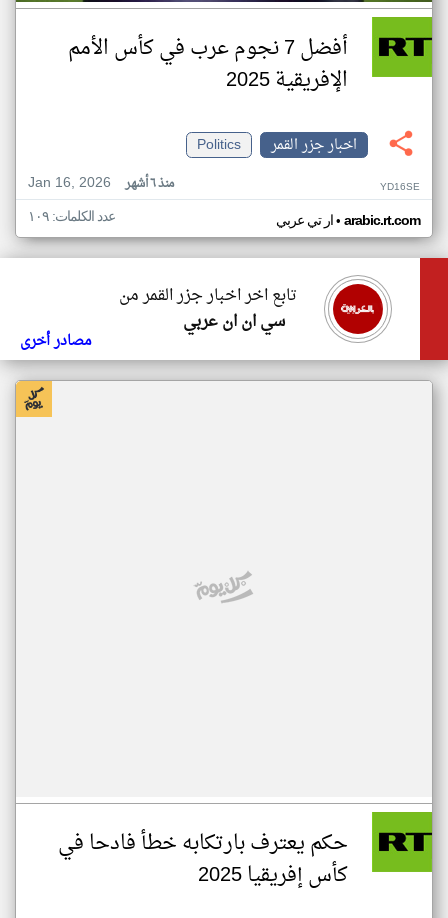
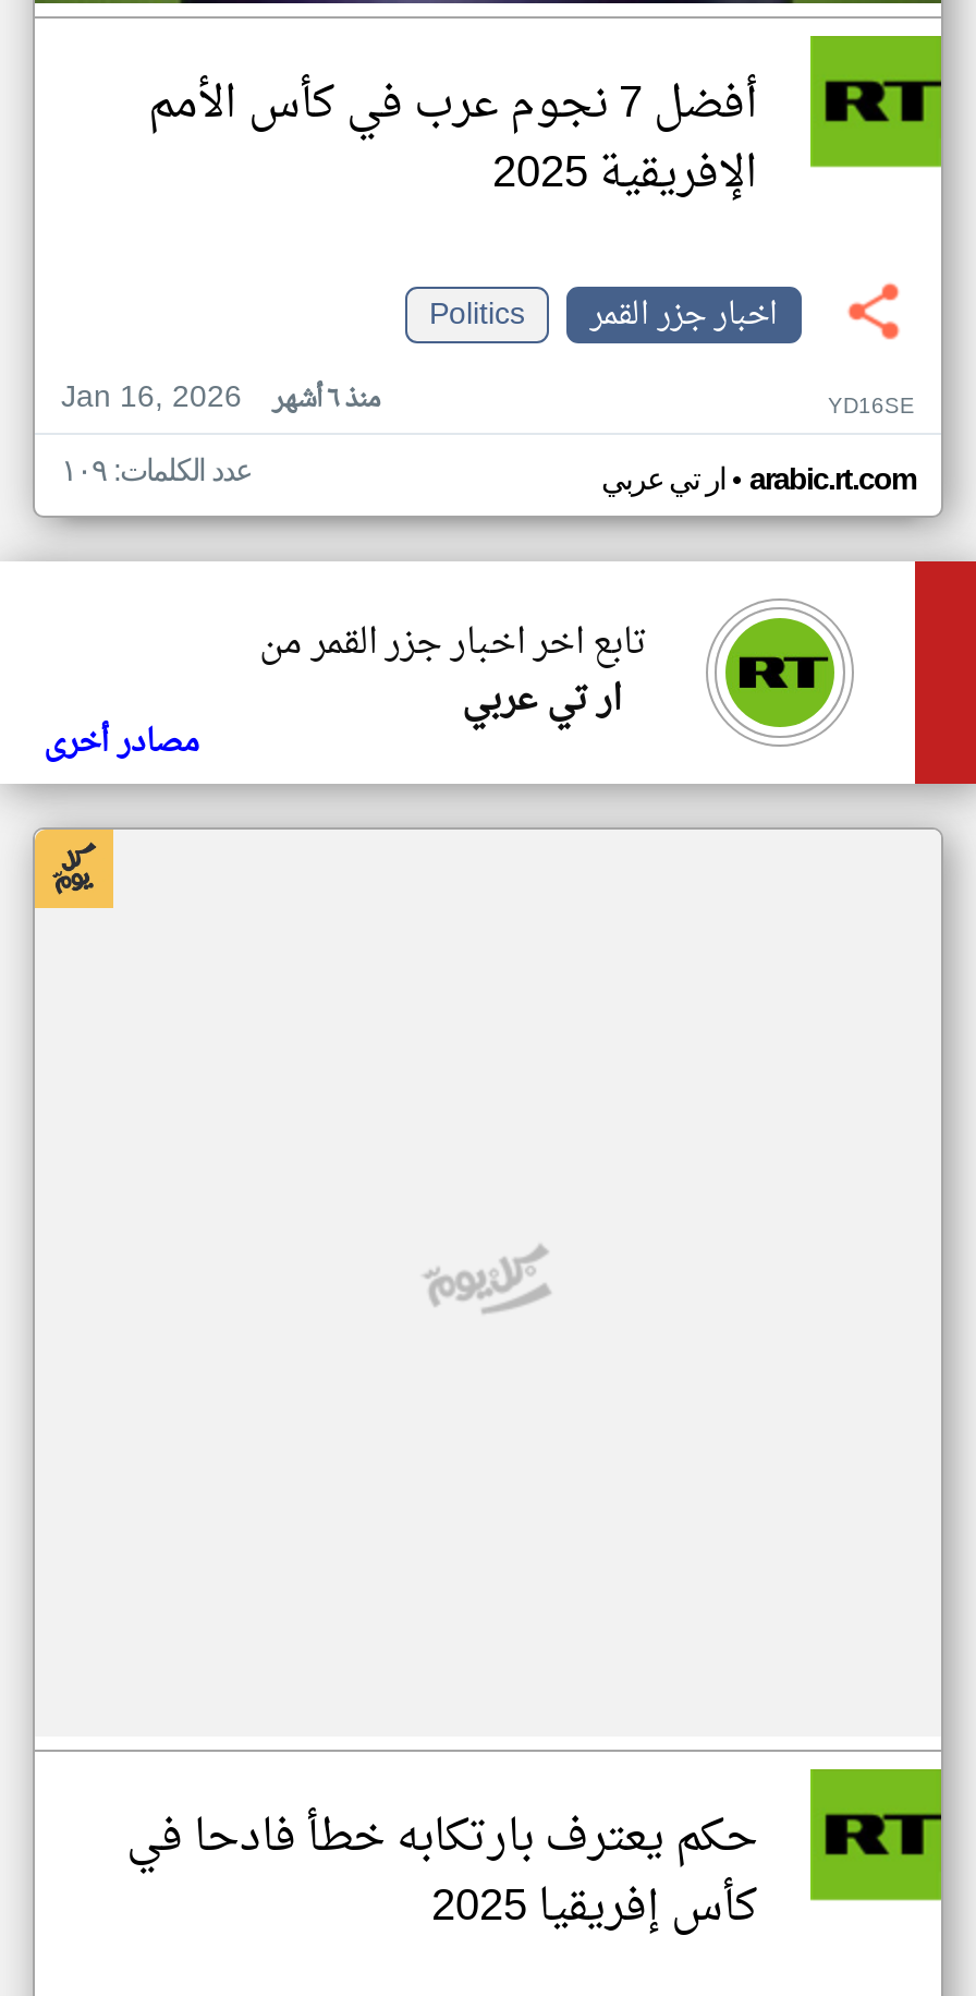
- [image]
+ [image]

- سي ان ان عربي
+ ار تي عربي
